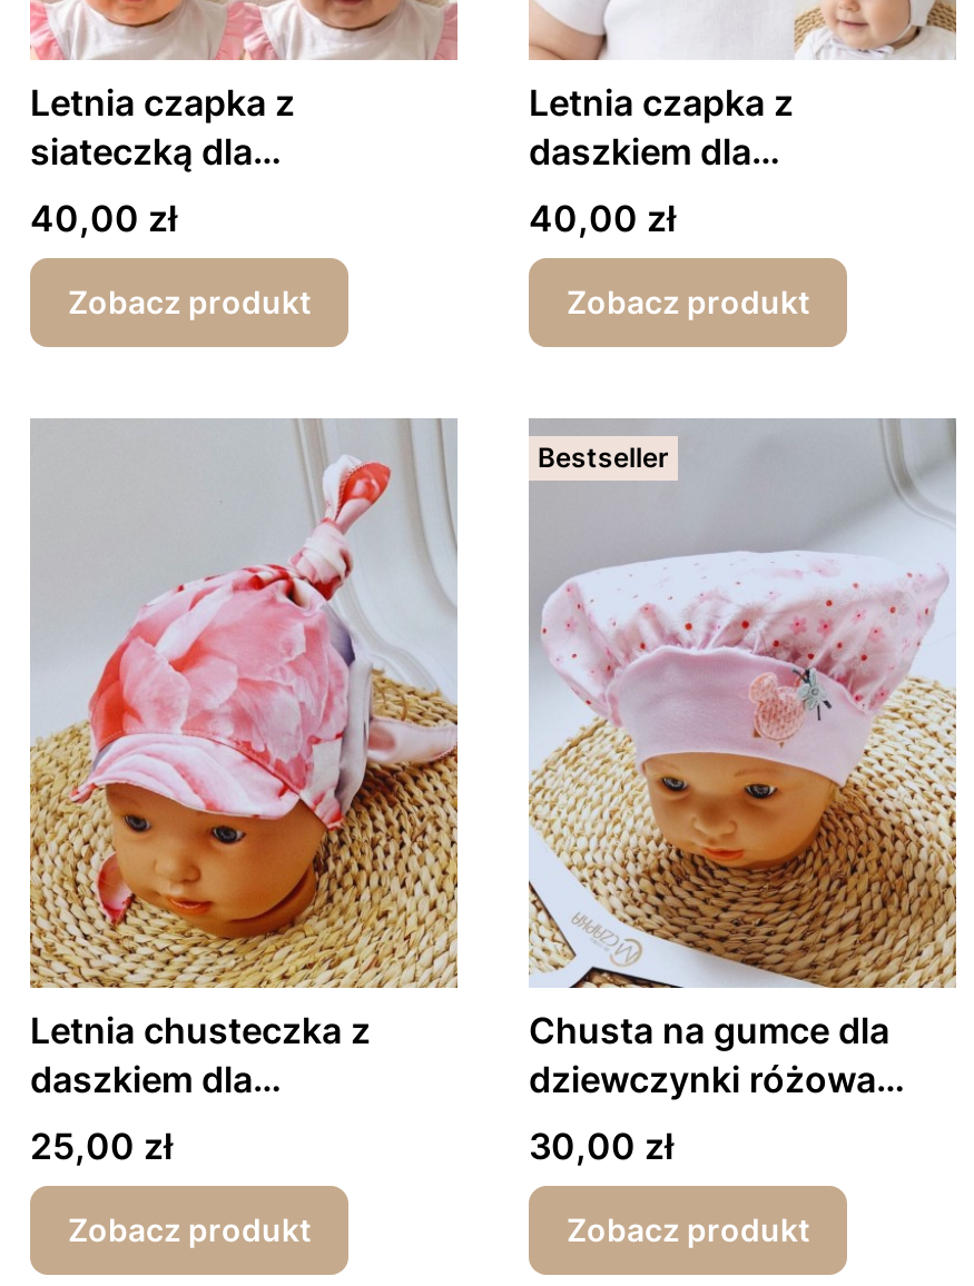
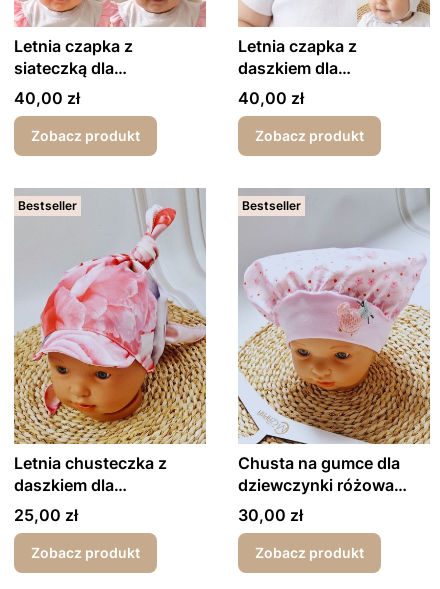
+ Bestseller
